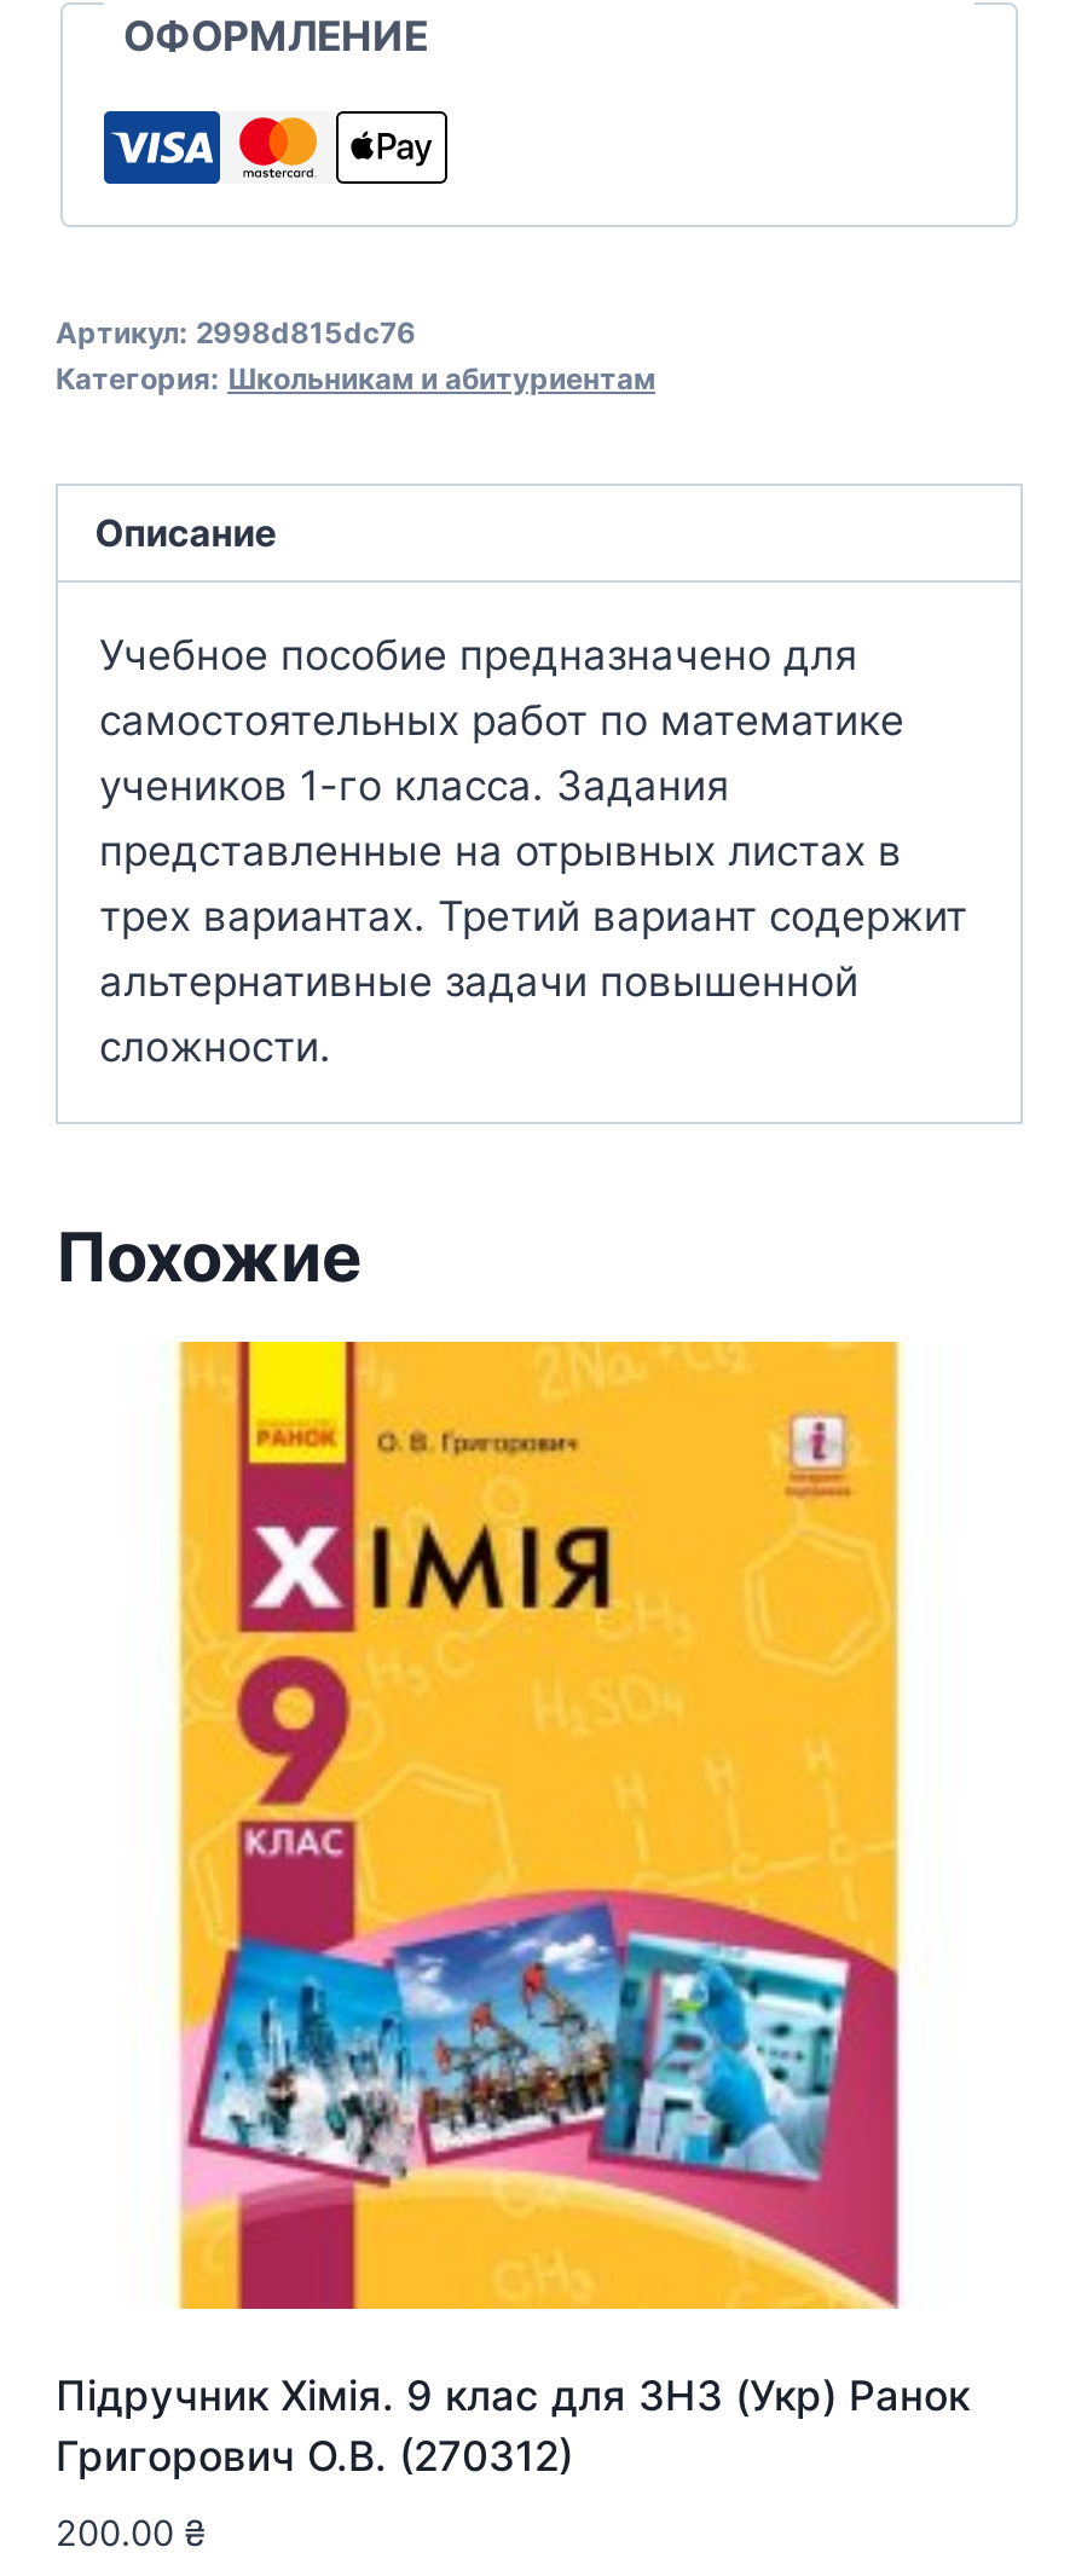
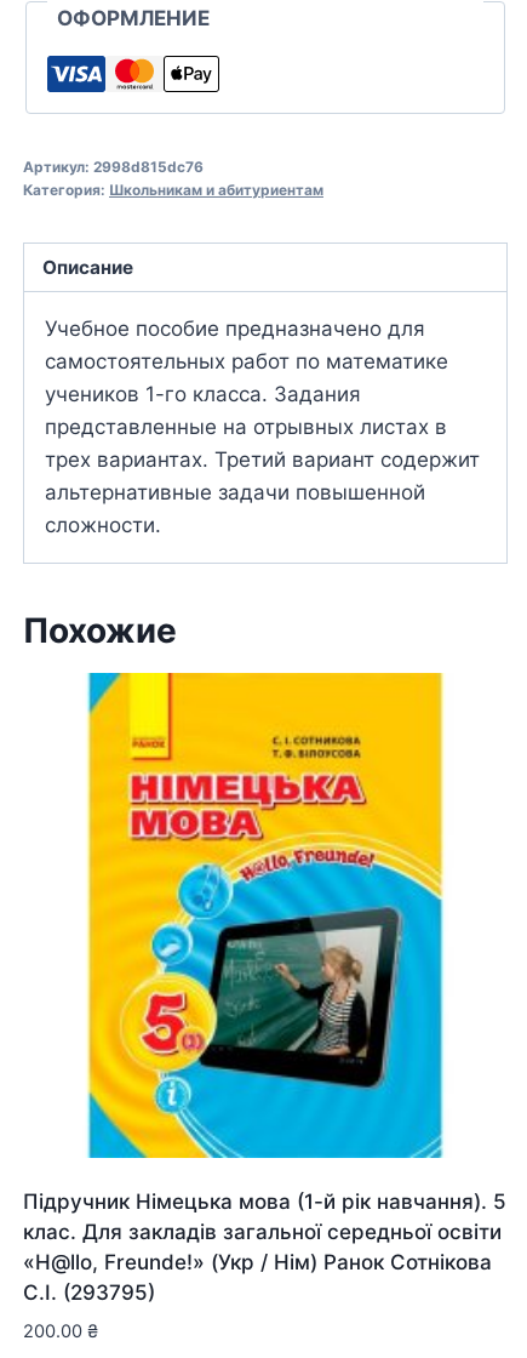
- [image]
+ [image]

- Підручник Хімія. 9 клас для ЗНЗ (Укр) Ранок
- Григорович О.В. (270312)
+ Підручник Німецька мова (1-й рік навчання). 5
+ клас. Для закладів загальної середньої освіти
+ «H@llo, Freunde!» (Укр / Нім) Ранок Сотнікова
+ С.І. (293795)
